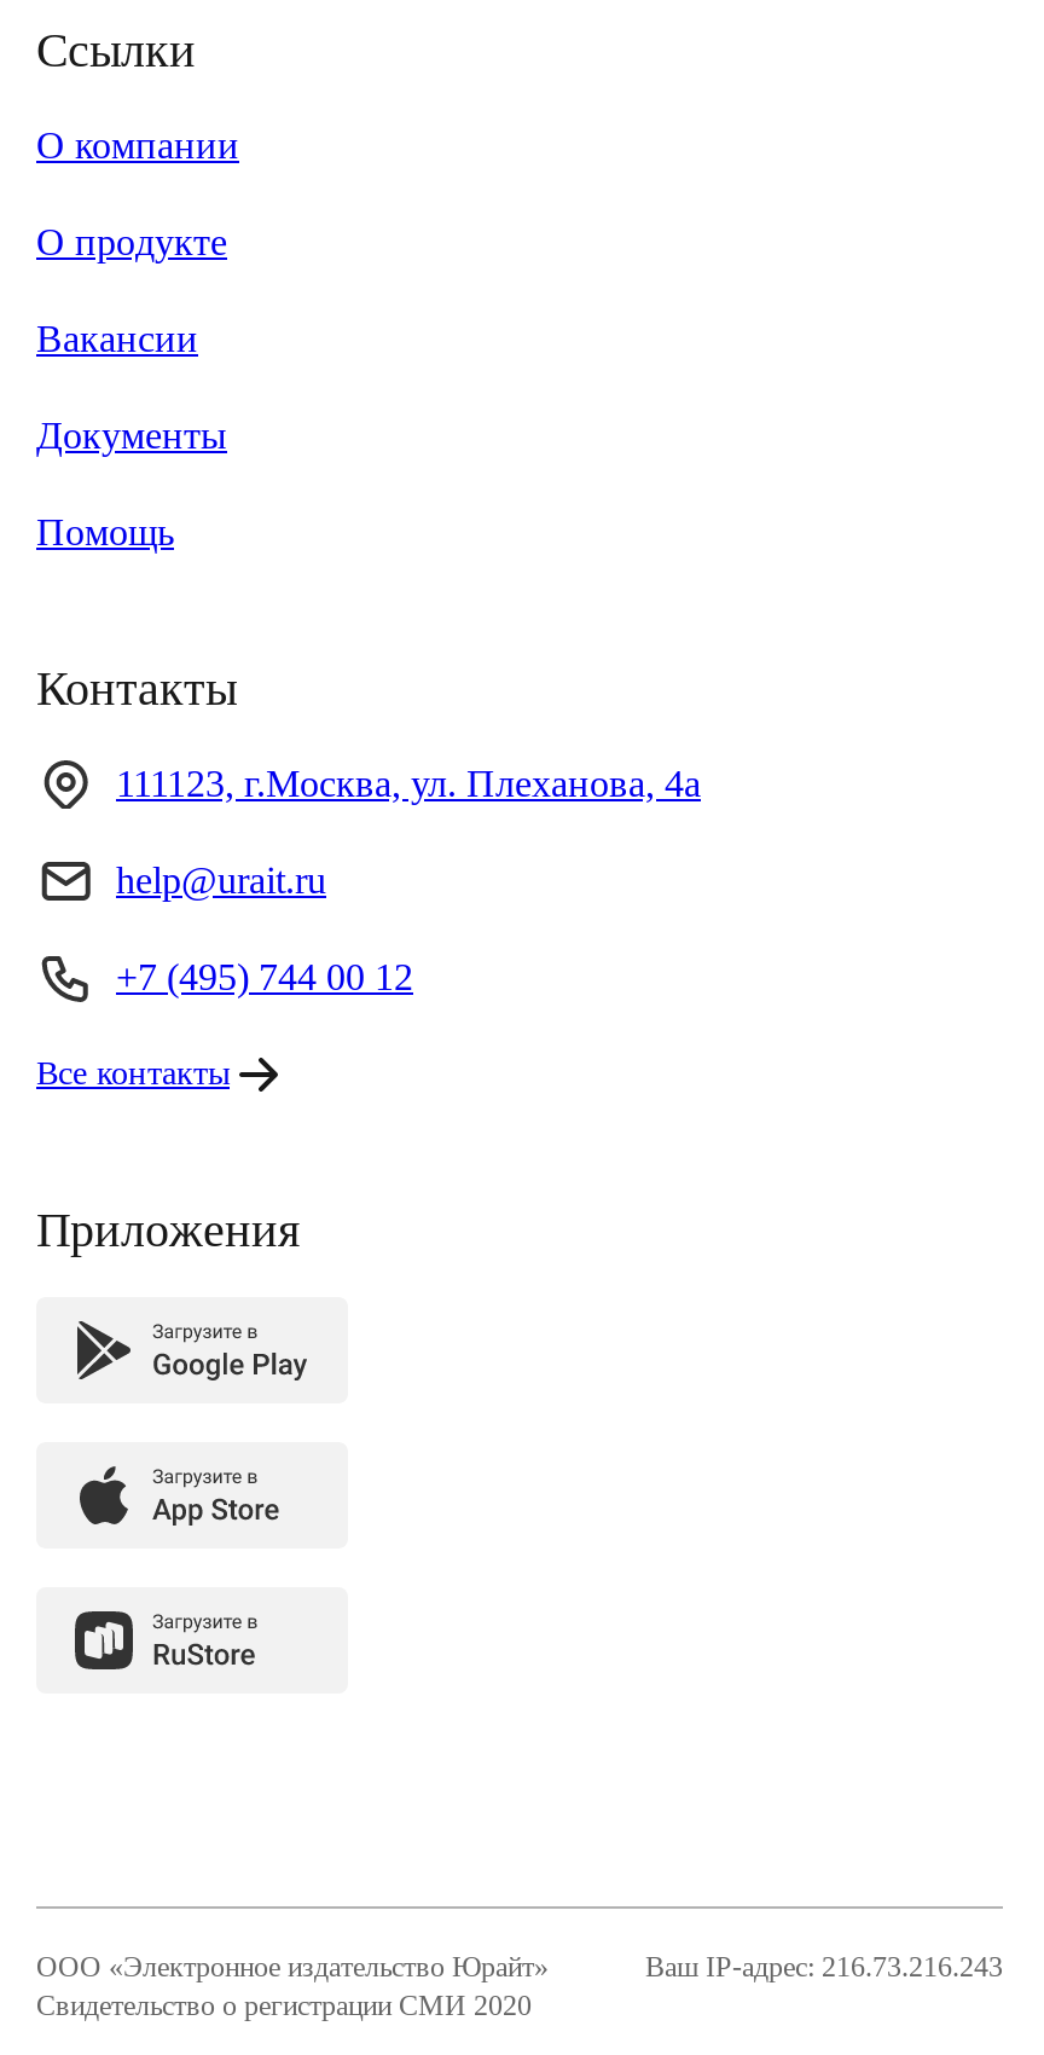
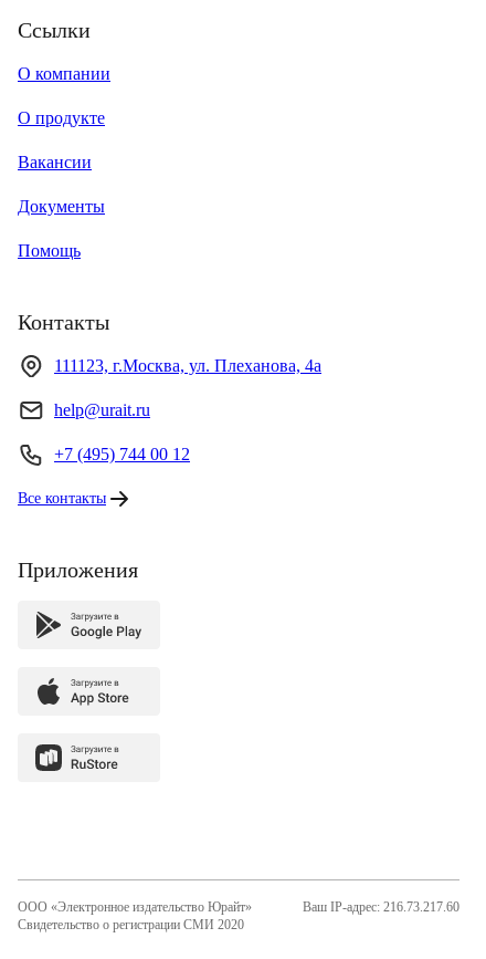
- Ваш IP-адрес: 216.73.216.243
+ Ваш IP-адрес: 216.73.217.60
